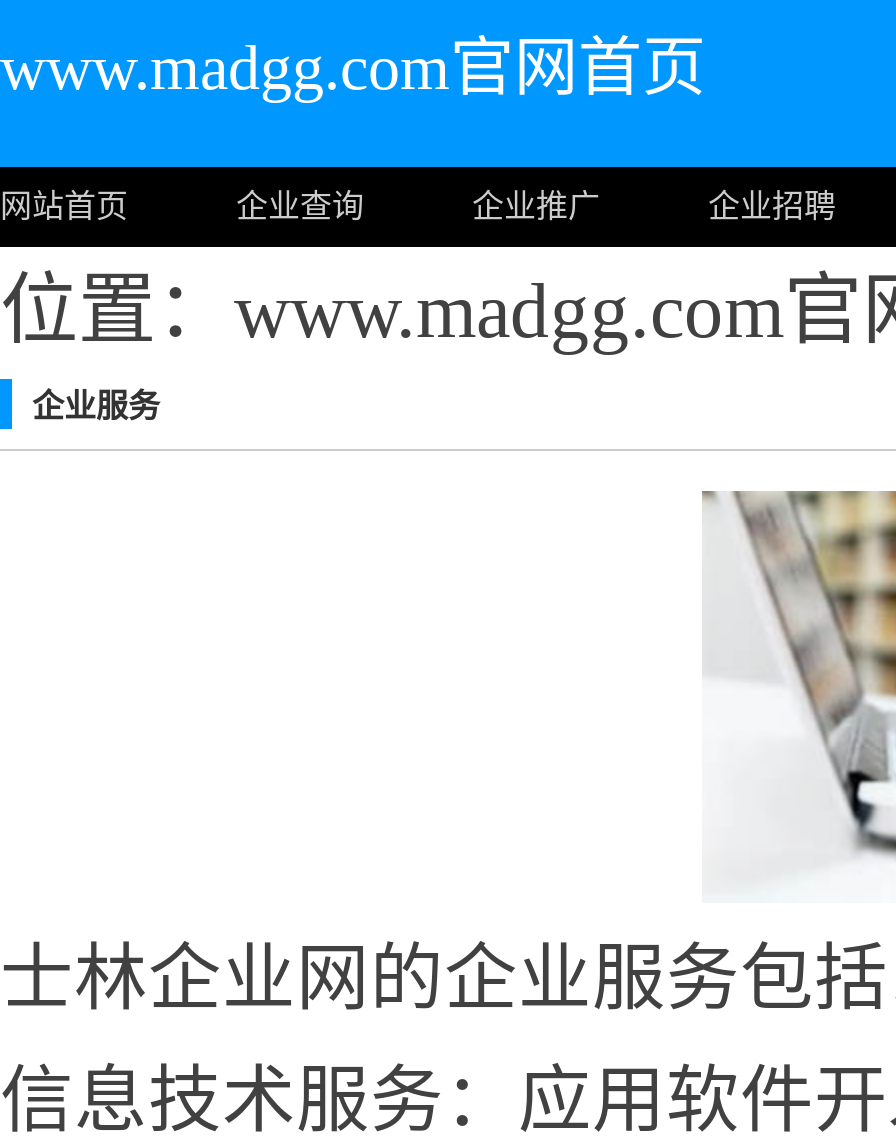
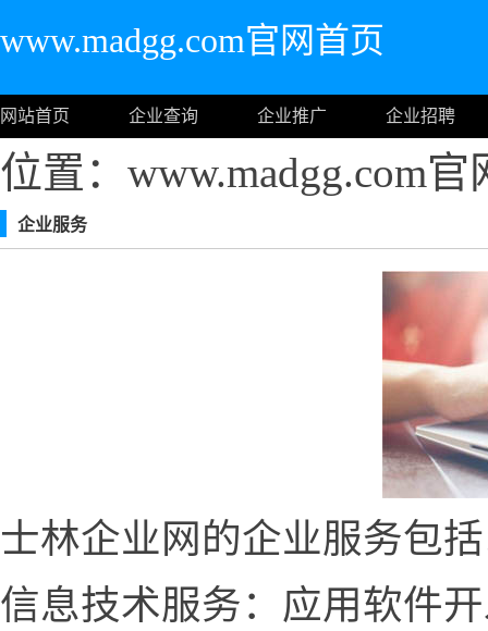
- [image]
+ [image]
